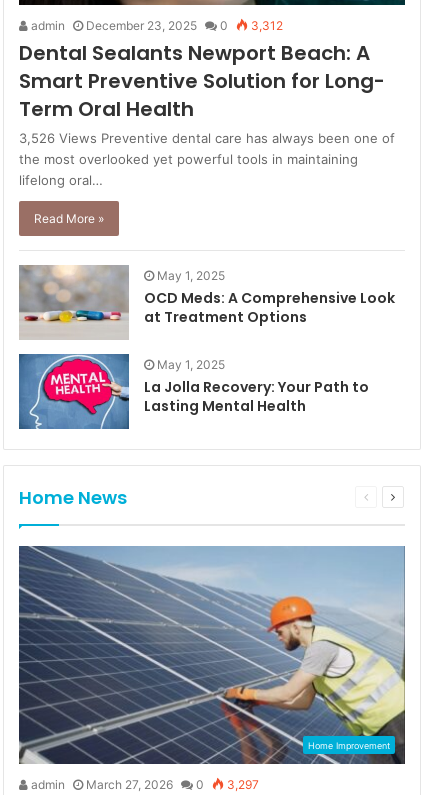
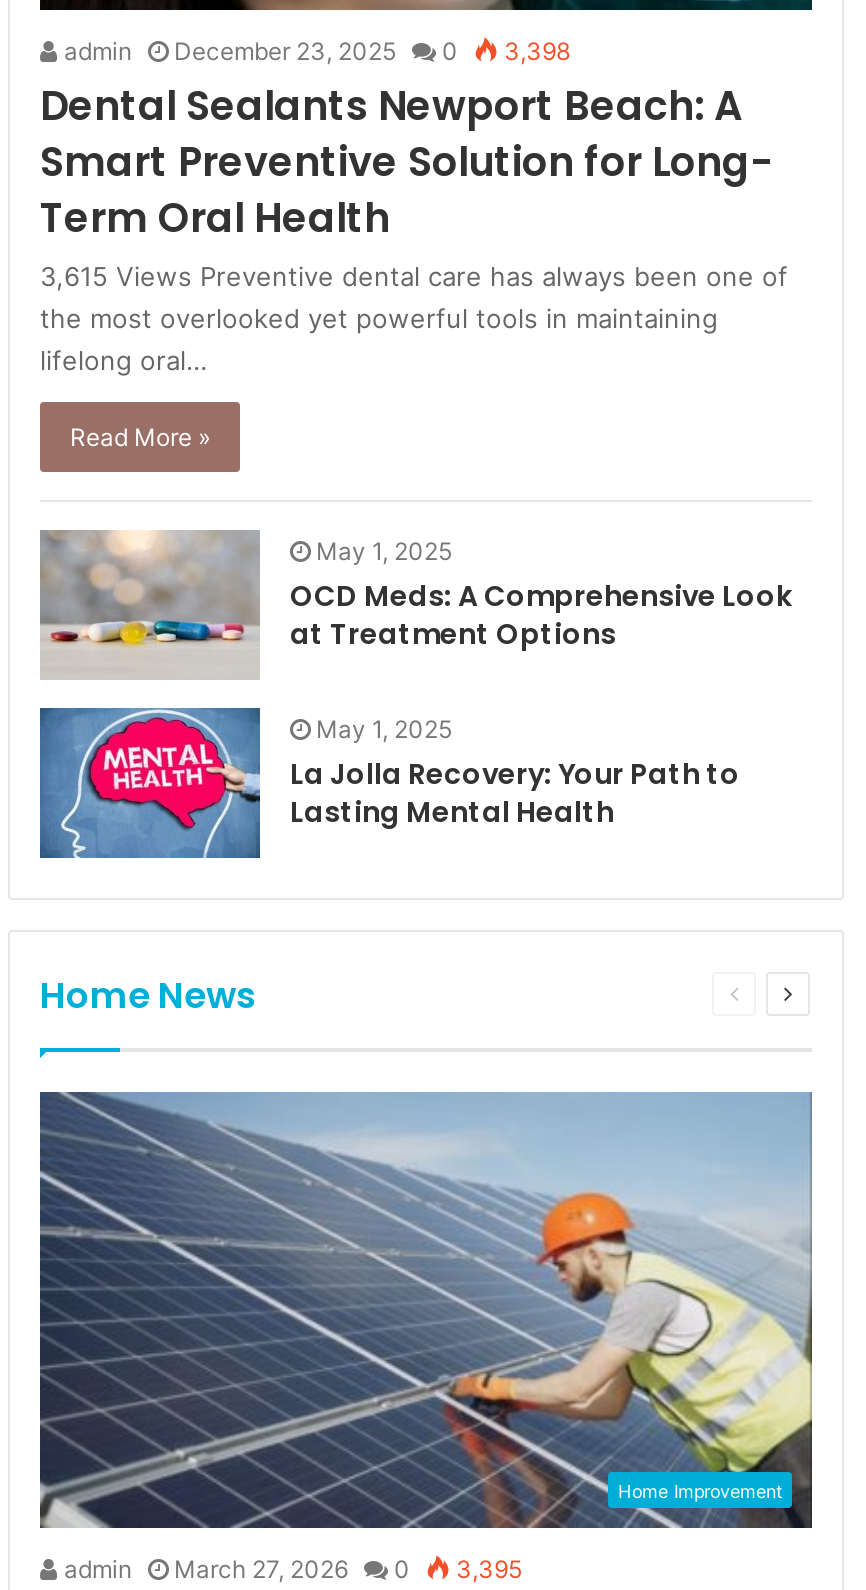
- admin December 23, 2025 0 3,312
+ admin December 23, 2025 0 3,398

- 3,526 Views Preventive dental care has always been one of
+ 3,615 Views Preventive dental care has always been one of

- admin March 27, 2026 0 3,297
+ admin March 27, 2026 0 3,395
